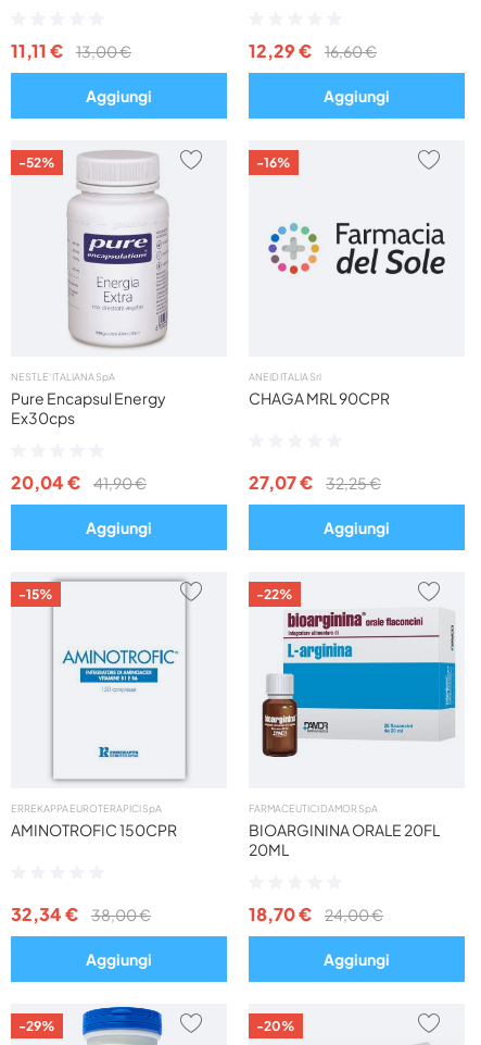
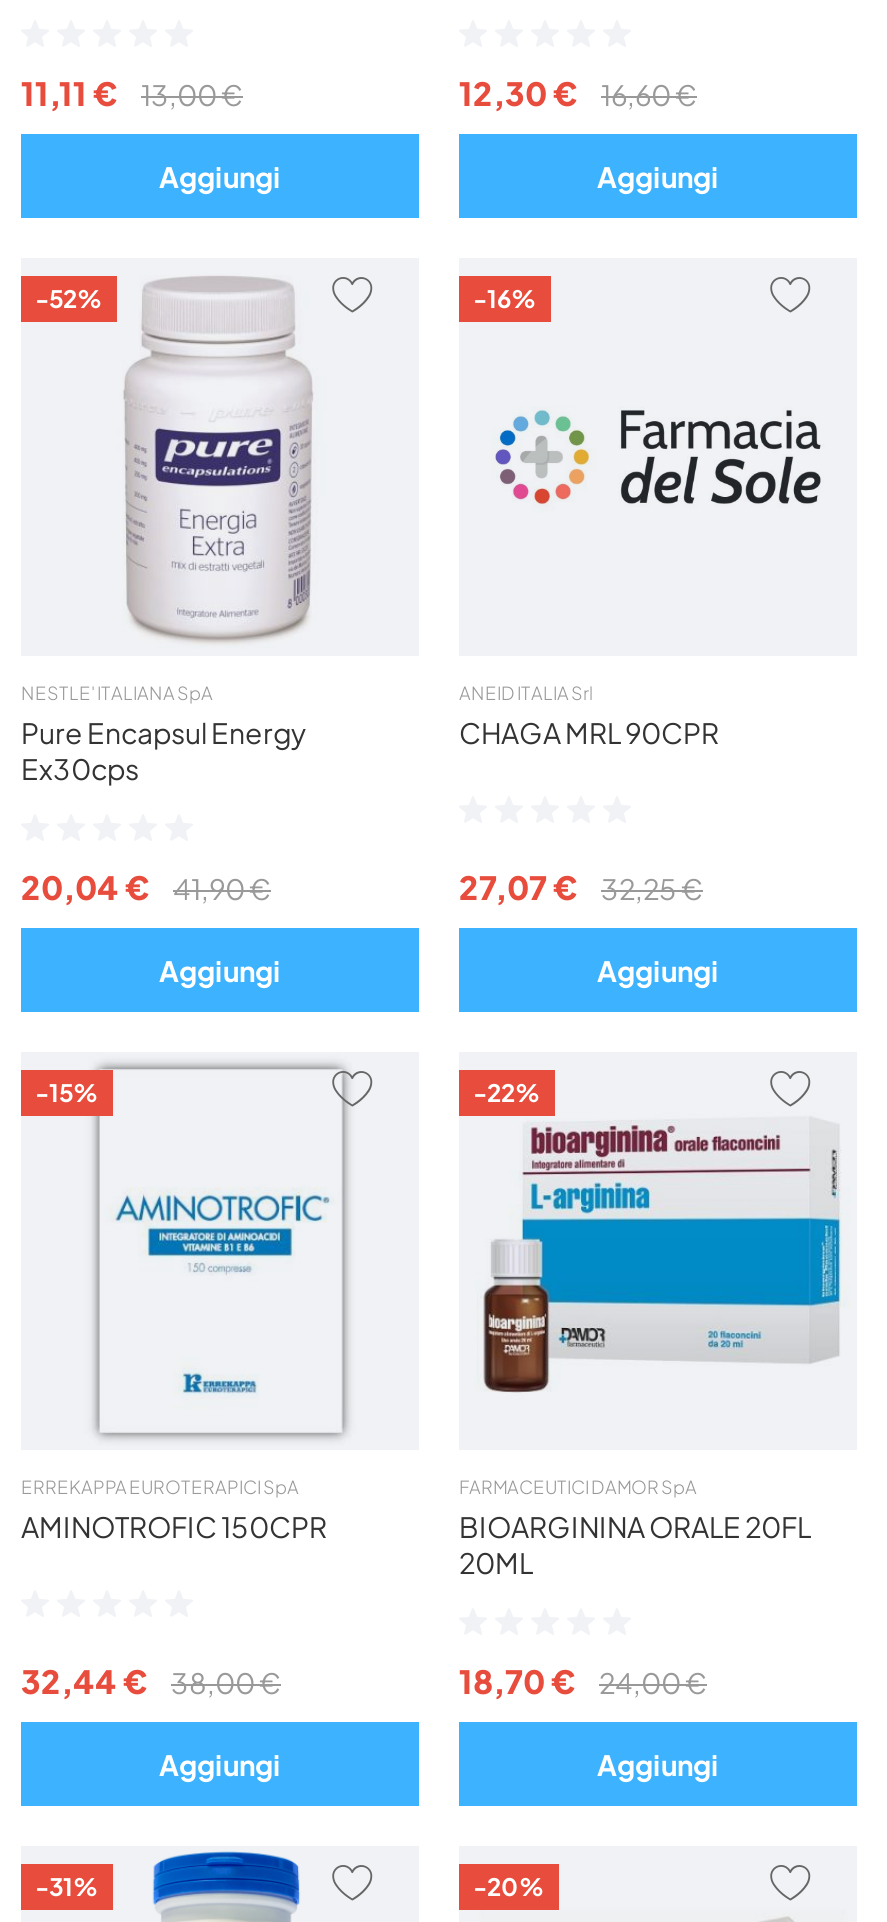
- 12,29 € 16,60 €
+ 12,30 € 16,60 €

- 32,34 €
+ 32,44 €

- -29%
+ -31%
